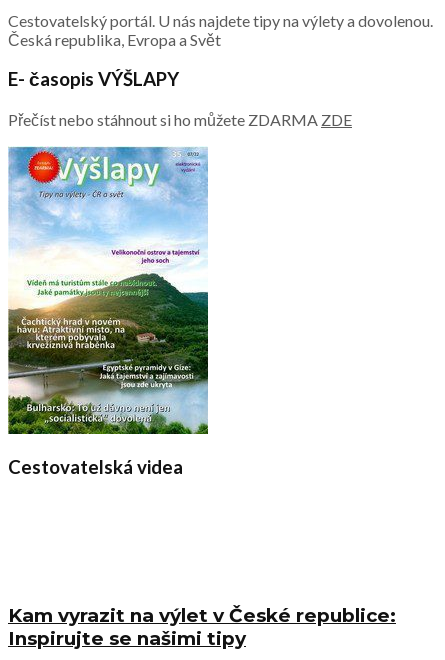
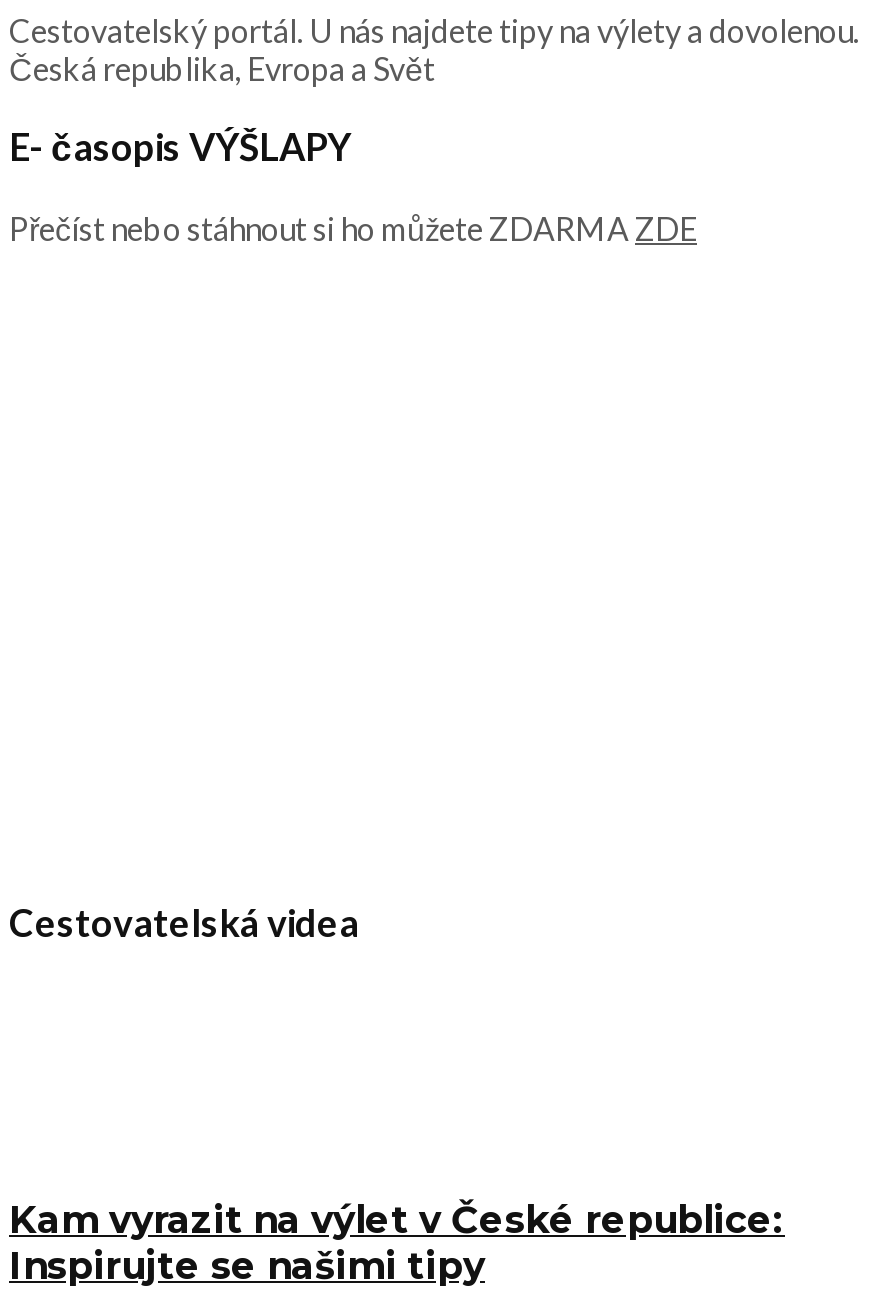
- [image]
